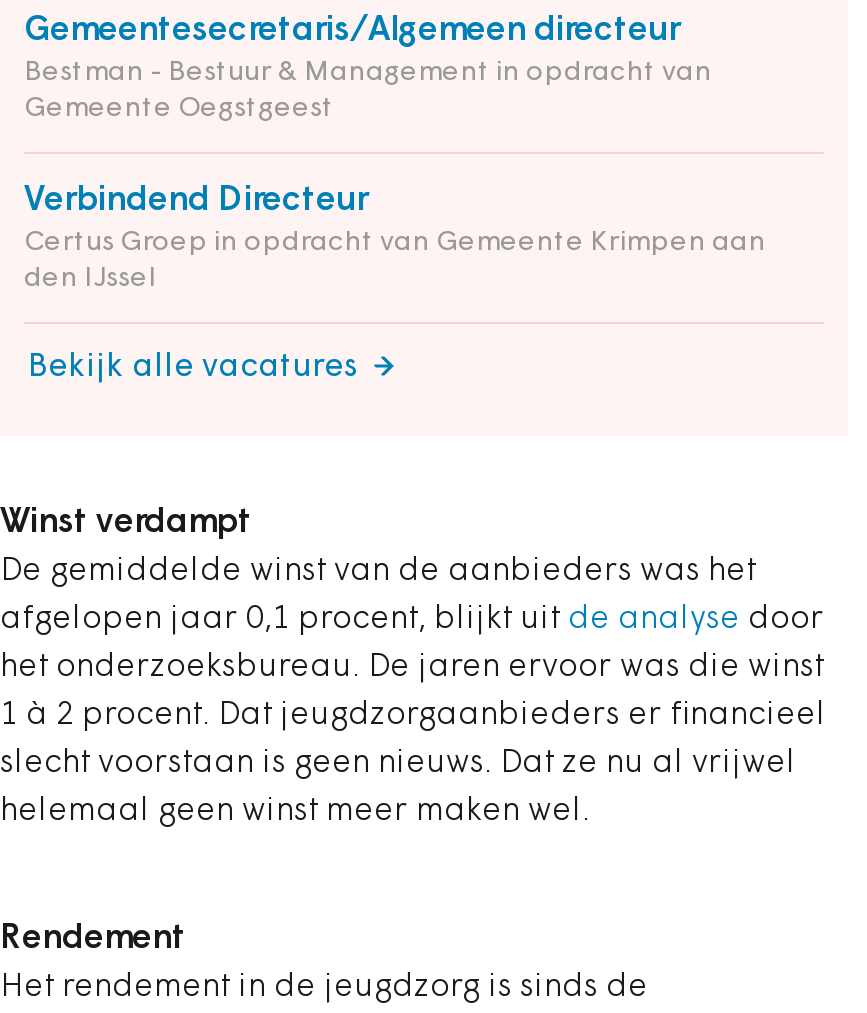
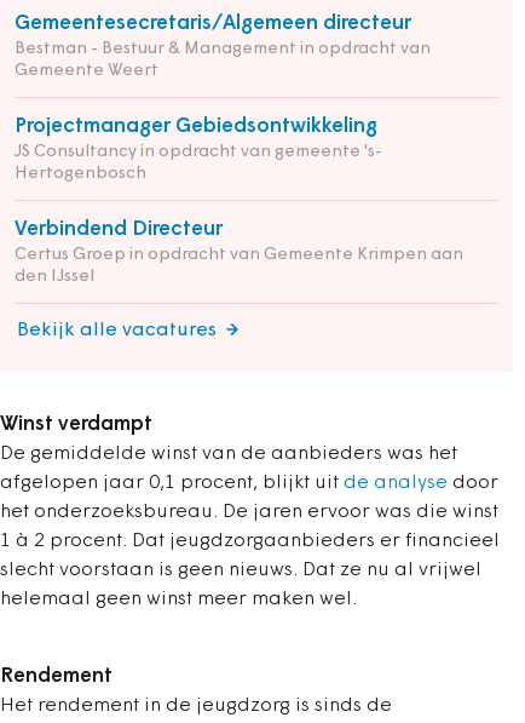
- Gemeente Oegstgeest
+ Gemeente Weert
+ Projectmanager Gebiedsontwikkeling
+ JS Consultancy in opdracht van gemeente 's-
+ Hertogenbosch
